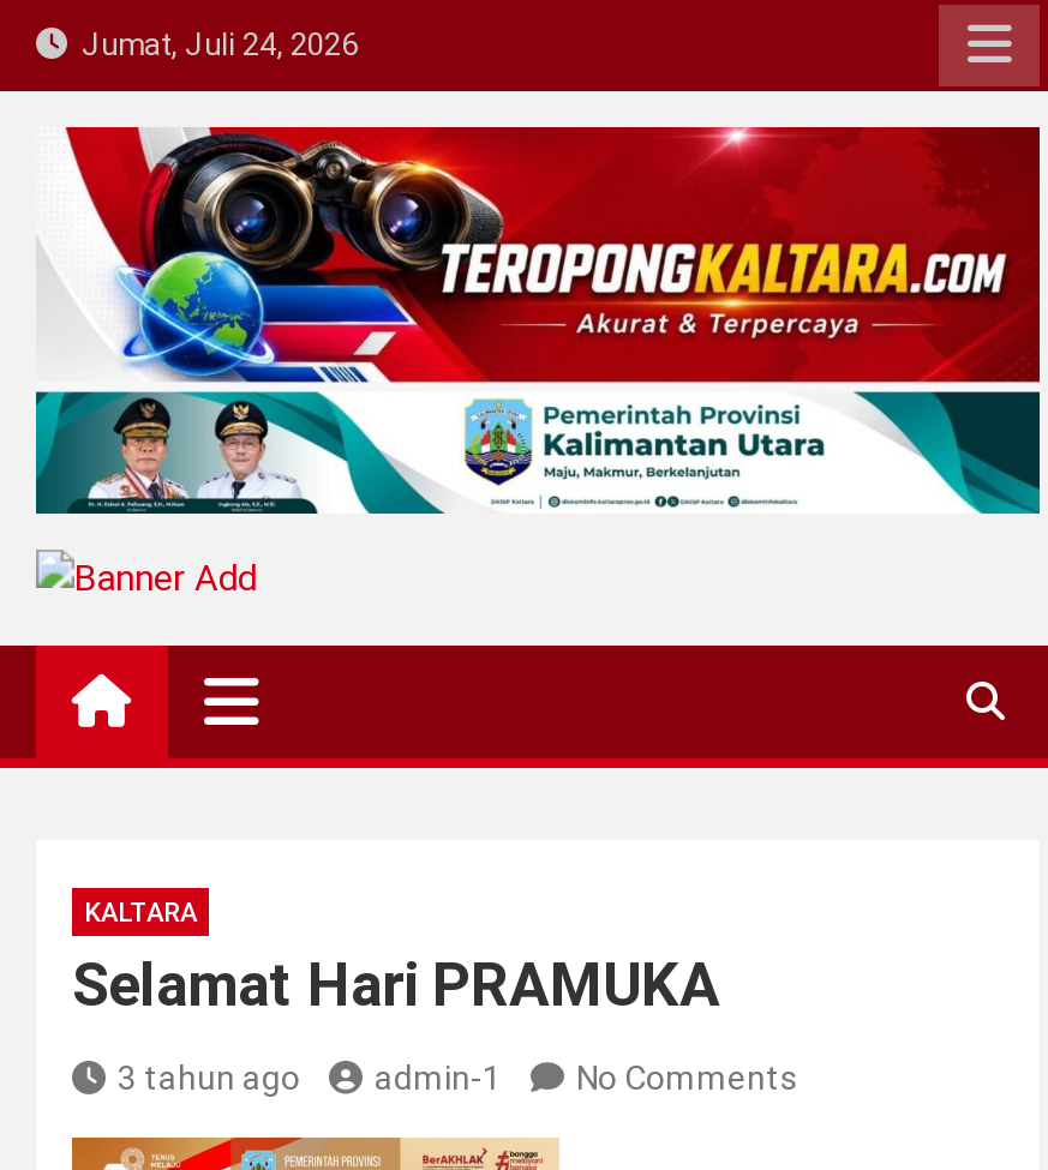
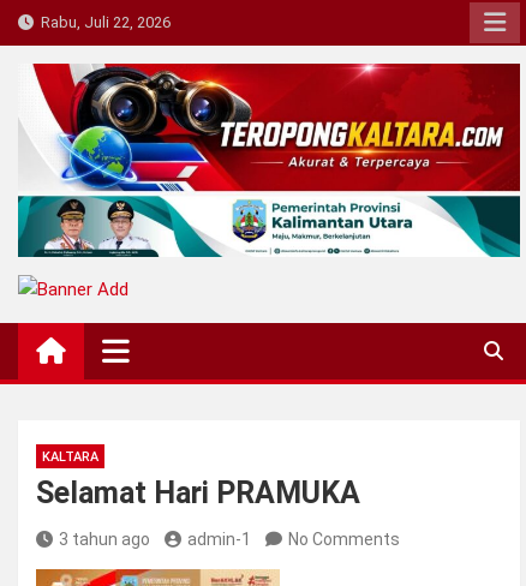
- Jumat, Juli 24, 2026
+ Rabu, Juli 22, 2026
